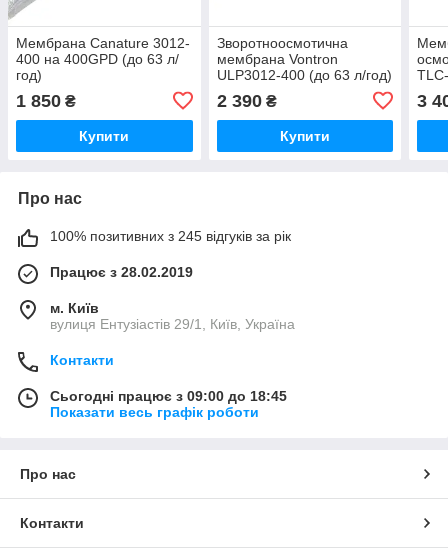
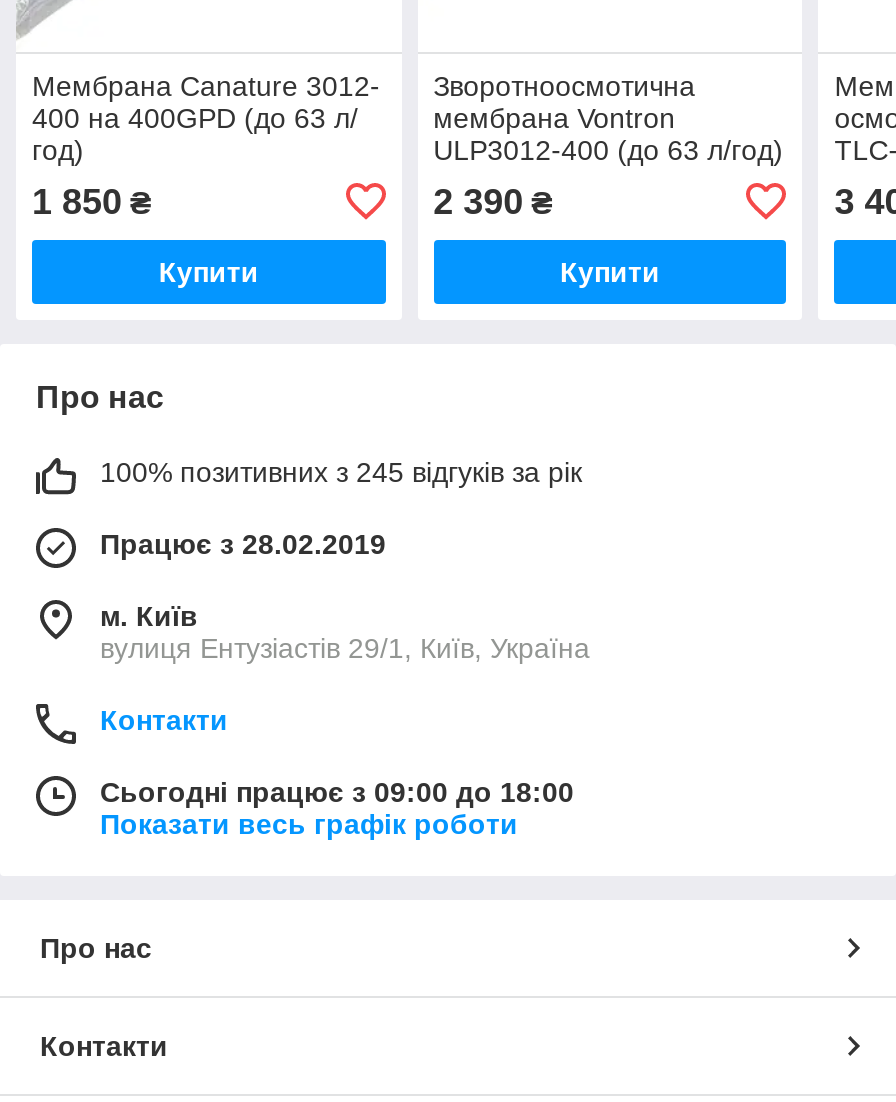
- Сьогодні працює з 09:00 до 18:45
+ Сьогодні працює з 09:00 до 18:00
